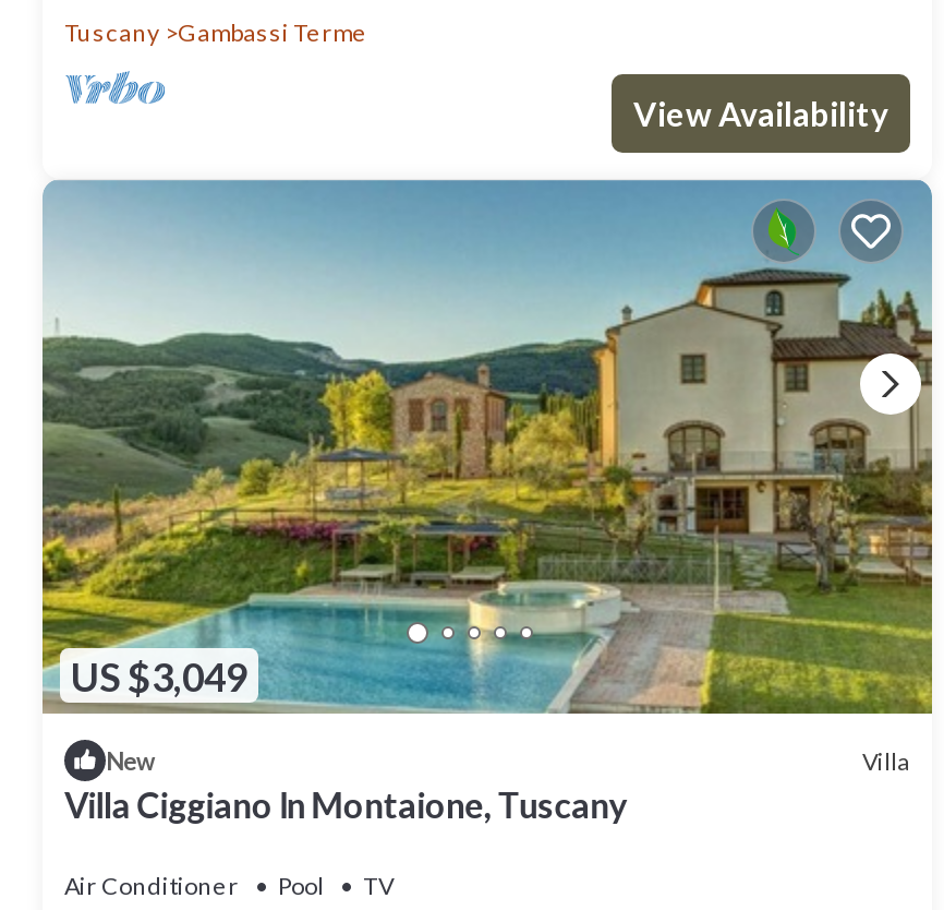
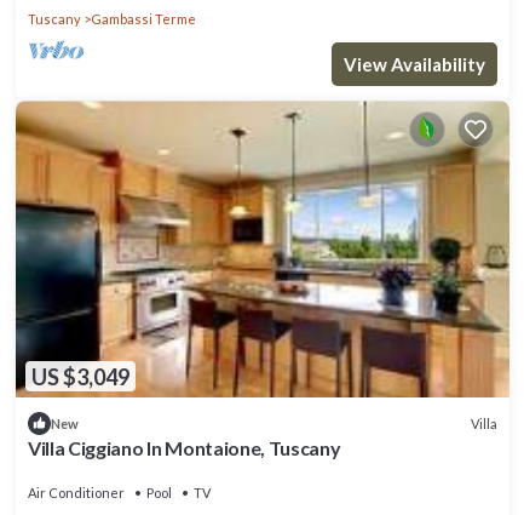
- [image]
+ [image]
